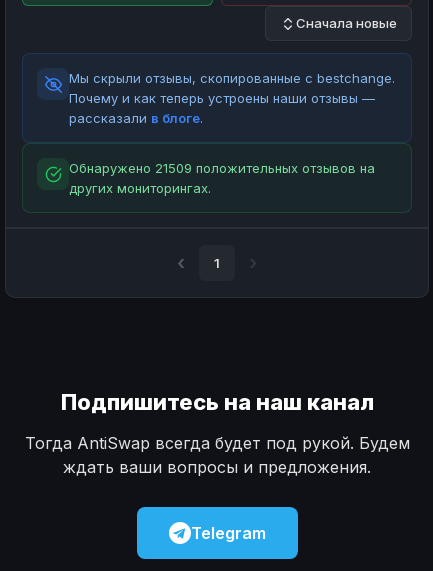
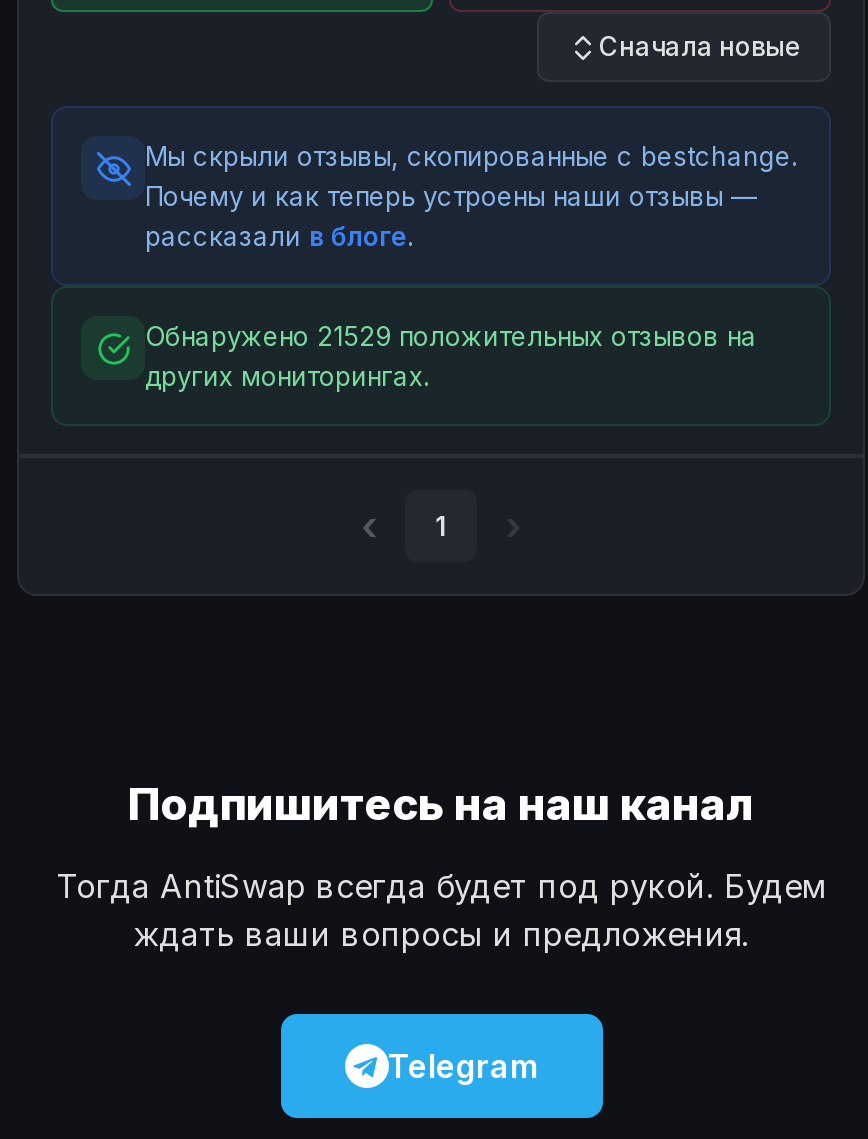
- Обнаружено 21509 положительных отзывов на
+ Обнаружено 21529 положительных отзывов на
